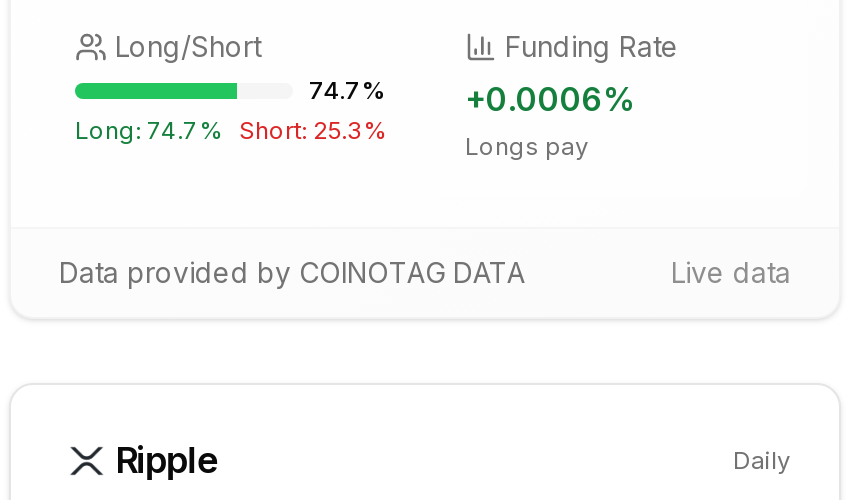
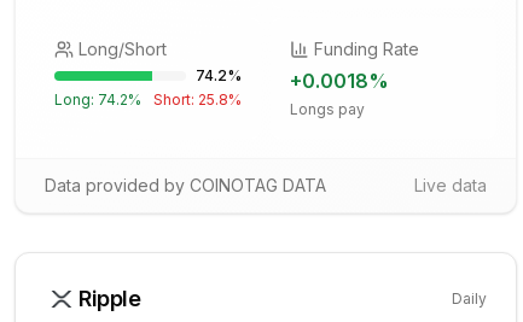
- 74.7%
- Long: 74.7% Short: 25.3%
+ 74.2%
+ Long: 74.2%
+ Short: 25.8%

- +0.0006%
+ +0.0018%
